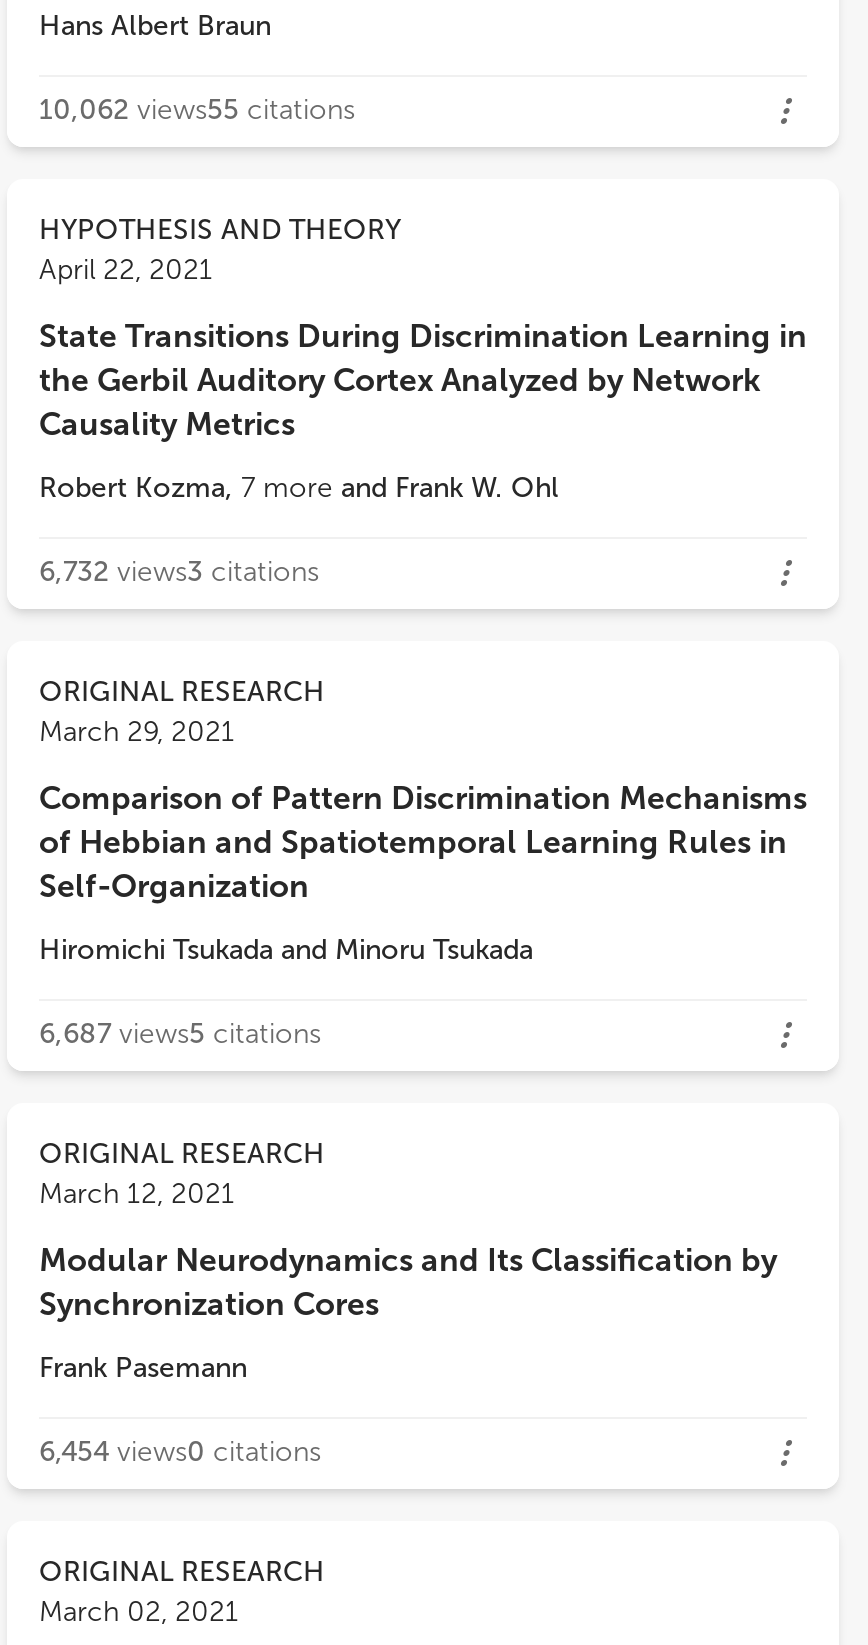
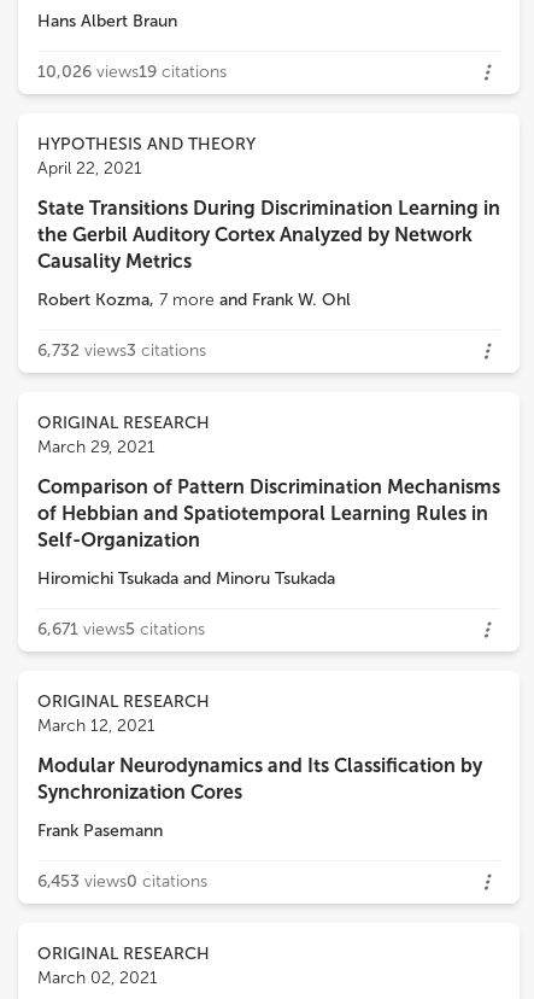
- 10,062 views55 citations
+ 10,026 views19 citations

- 6,687 views5 citations
+ 6,671 views5 citations

- 6,454 views0 citations
+ 6,453 views0 citations
